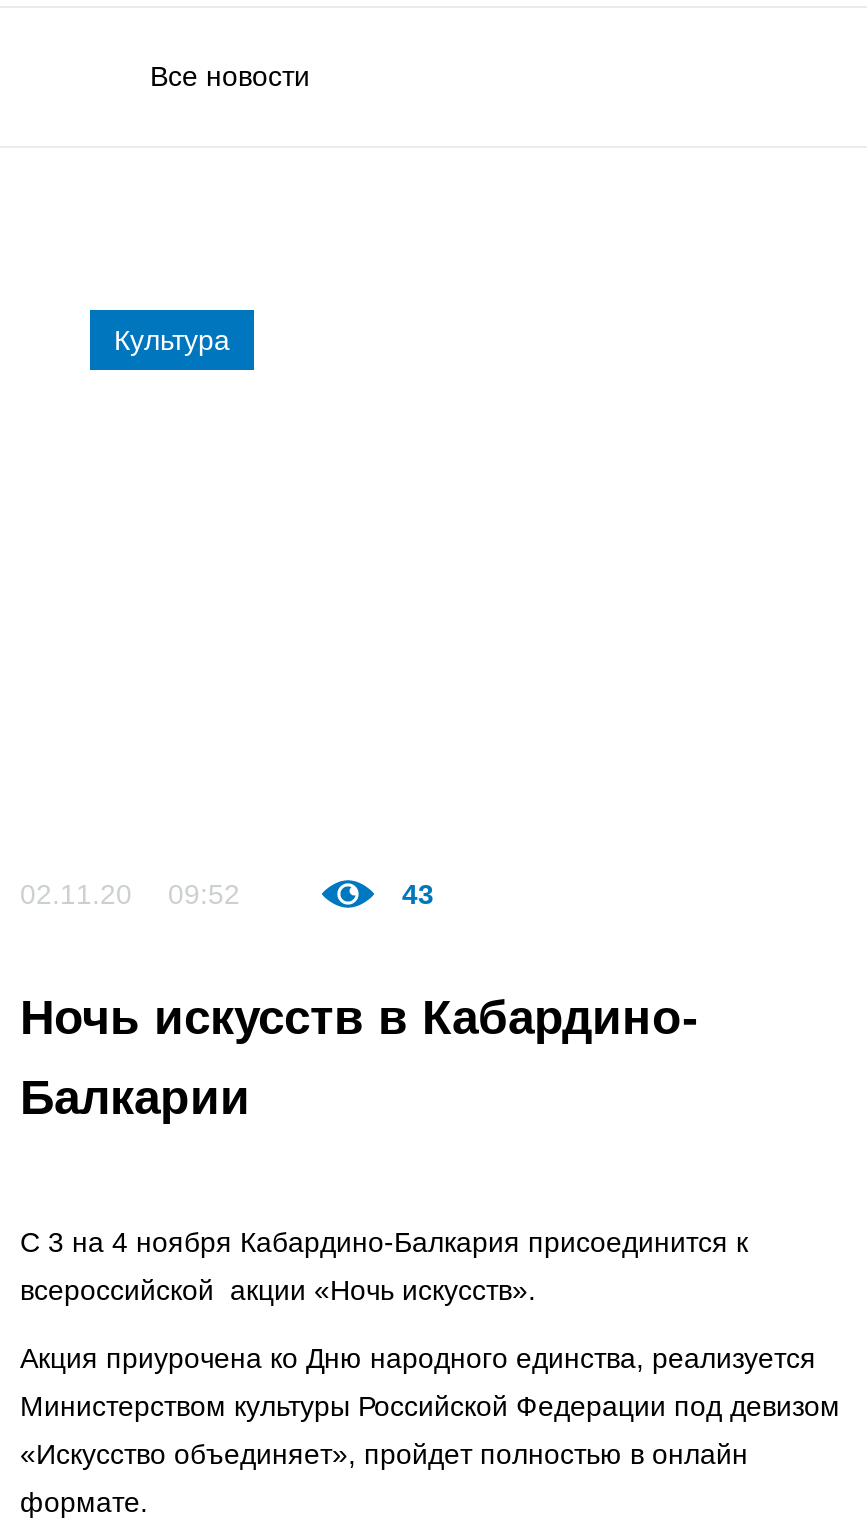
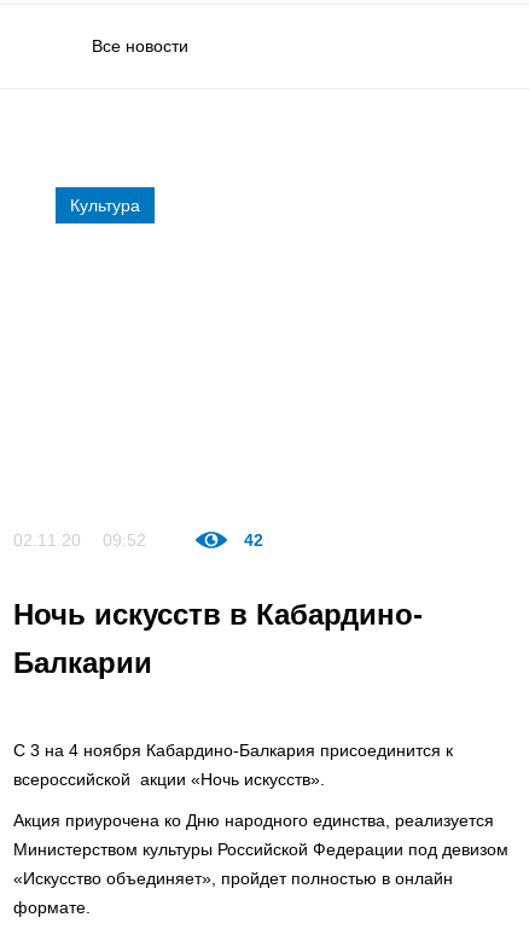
- 43
+ 42
